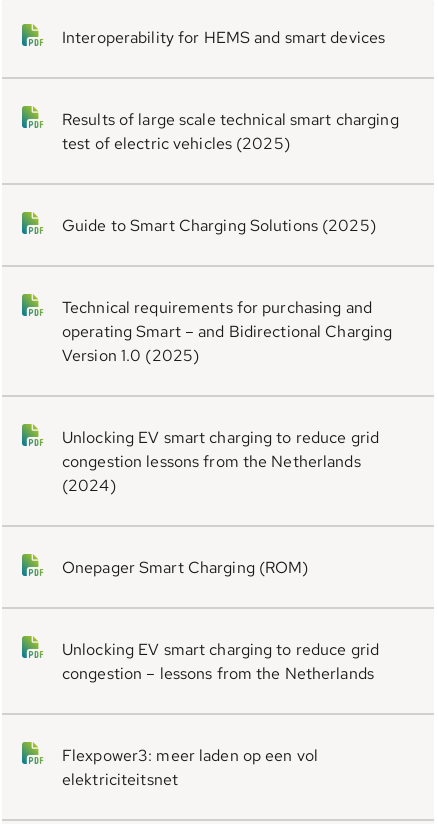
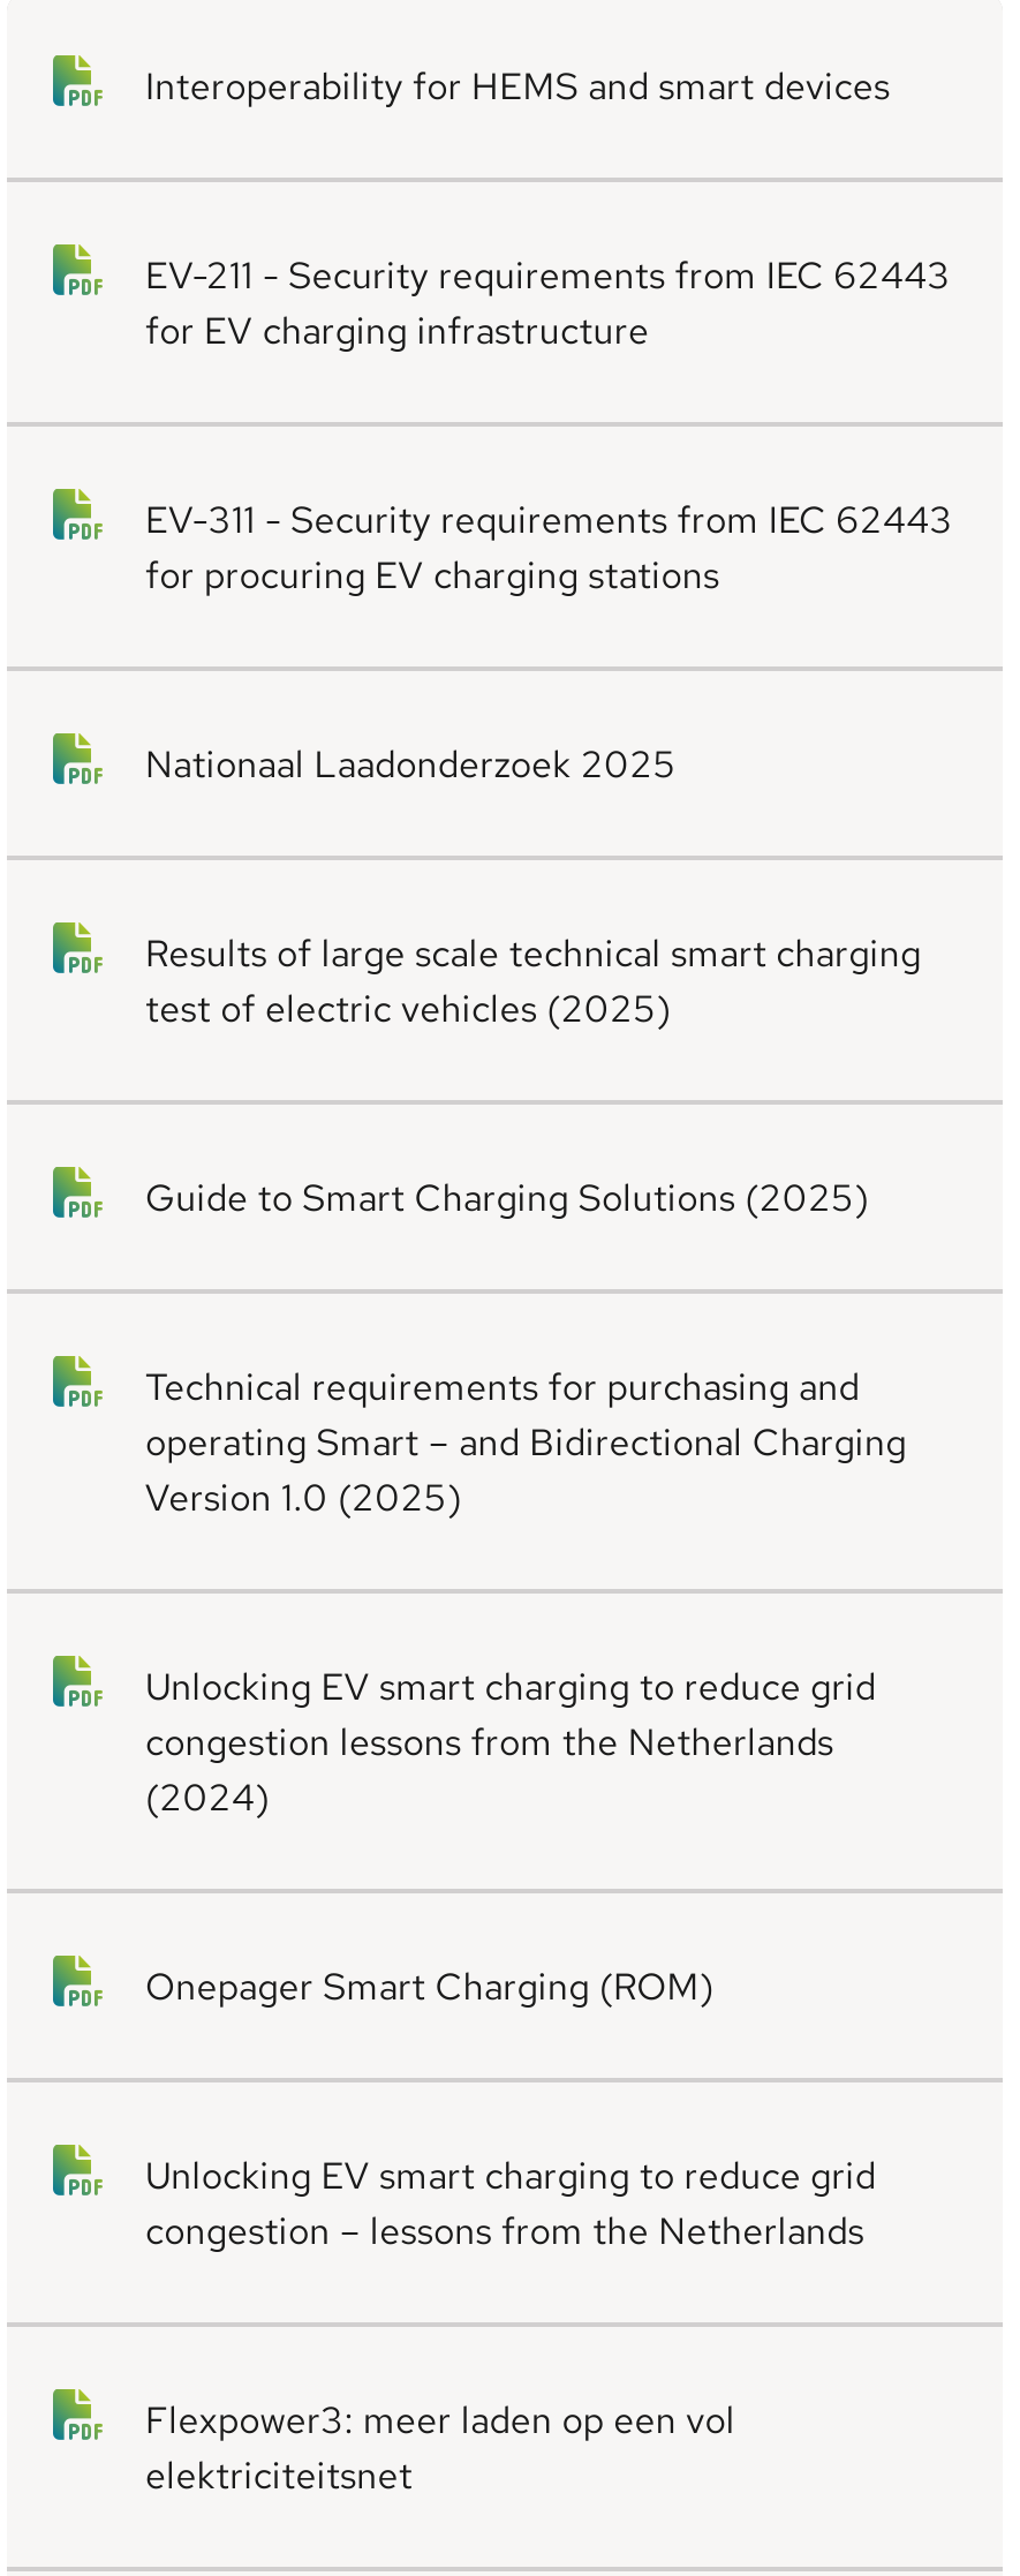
+ EV-211 - Security requirements from IEC 62443
+ for EV charging infrastructure

+ EV-311 - Security requirements from IEC 62443
+ for procuring EV charging stations

+ Nationaal Laadonderzoek 2025
